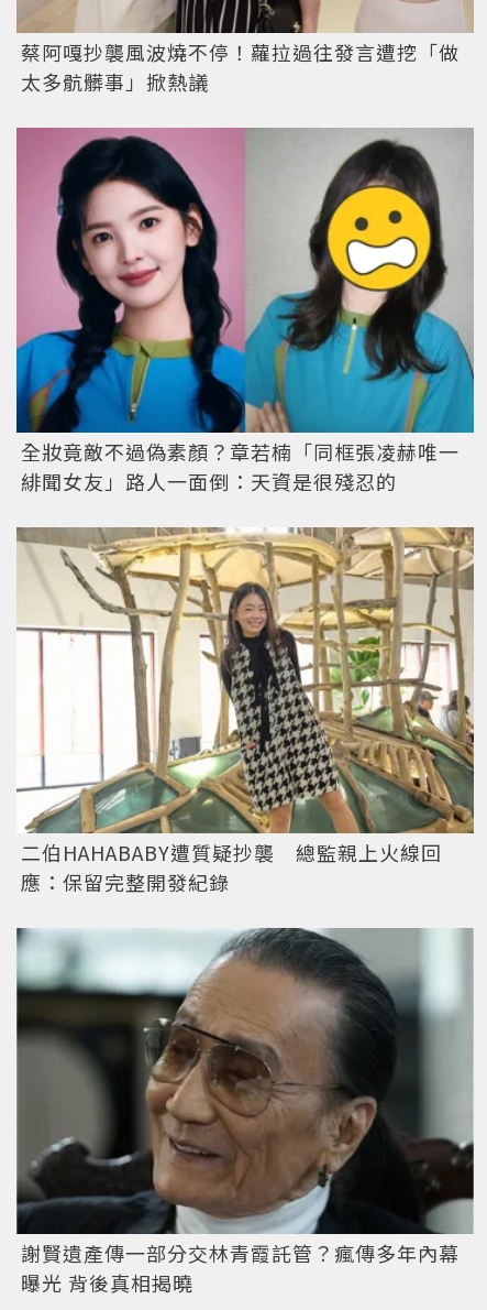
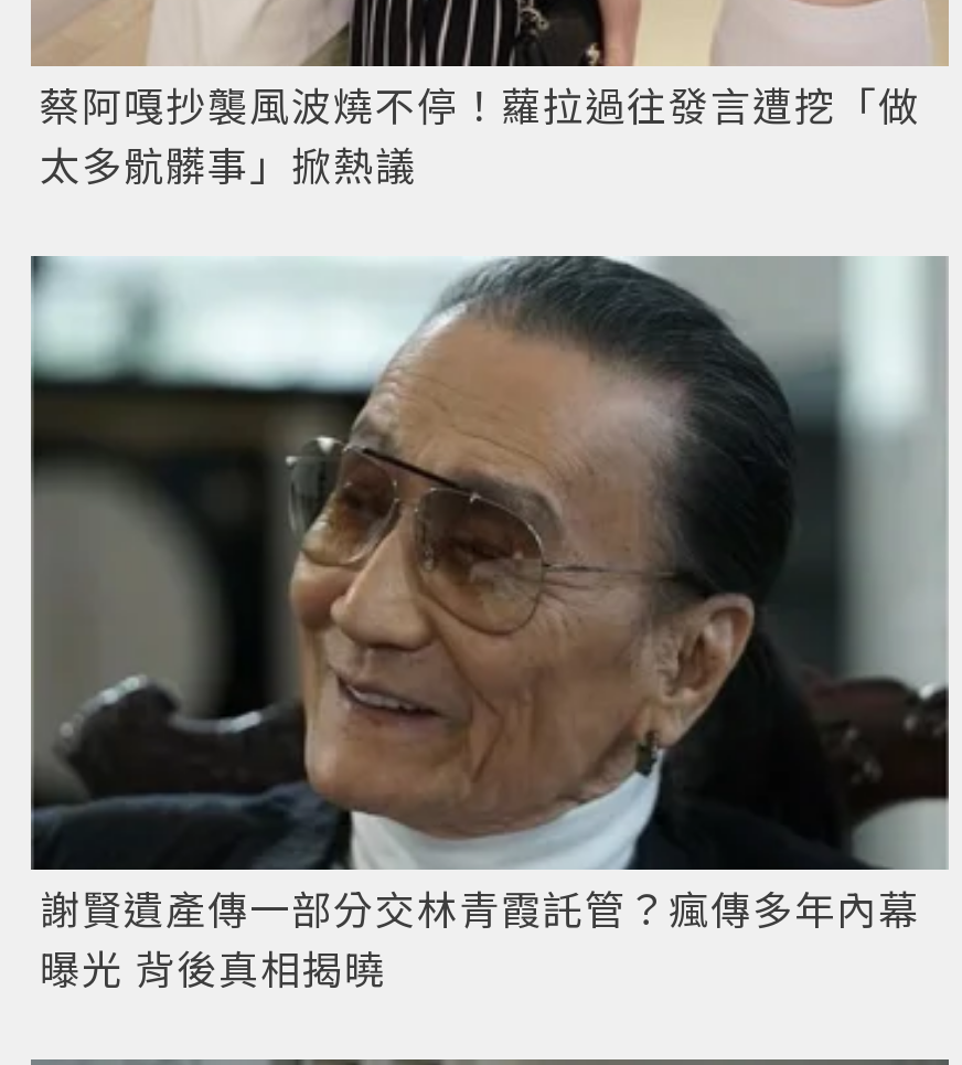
- [image]
- 全妝竟敵不過偽素顏？章若楠「同框張凌赫唯一
- 緋聞女友」路人一面倒：天資是很殘忍的

- [image]
- 二伯HAHABABY遭質疑抄襲 總監親上火線回
- 應：保留完整開發紀錄
